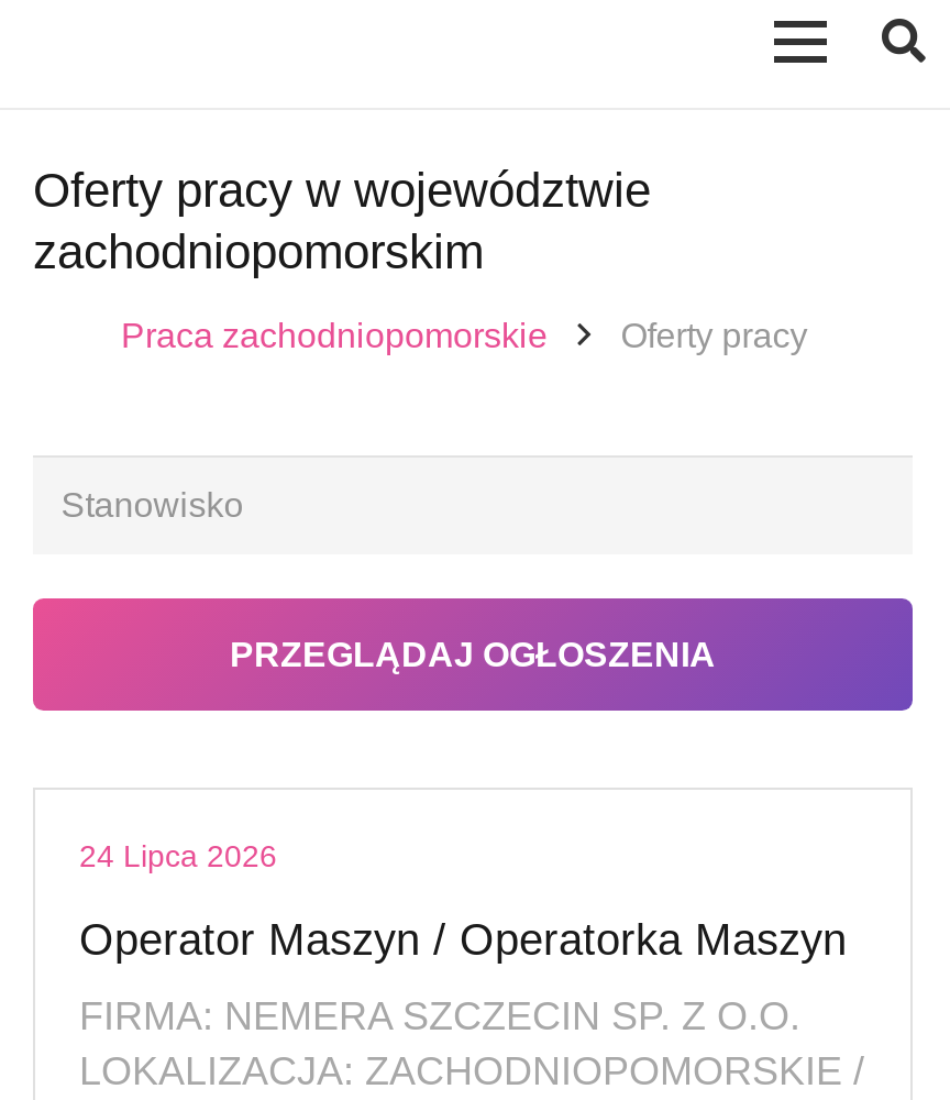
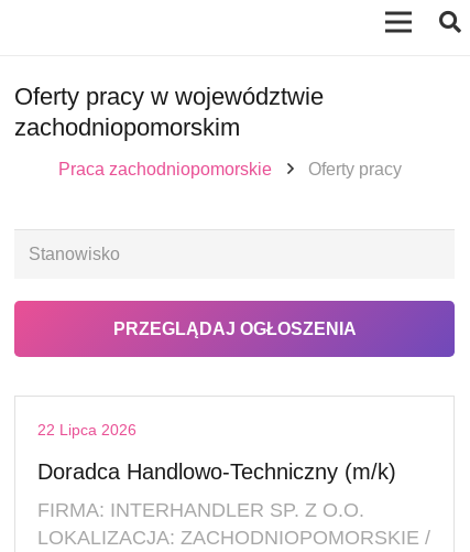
- 24 Lipca 2026
+ 22 Lipca 2026

- Operator Maszyn / Operatorka Maszyn
+ Doradca Handlowo-Techniczny (m/k)

- FIRMA: NEMERA SZCZECIN SP. Z O.O.
+ FIRMA: INTERHANDLER SP. Z O.O.
